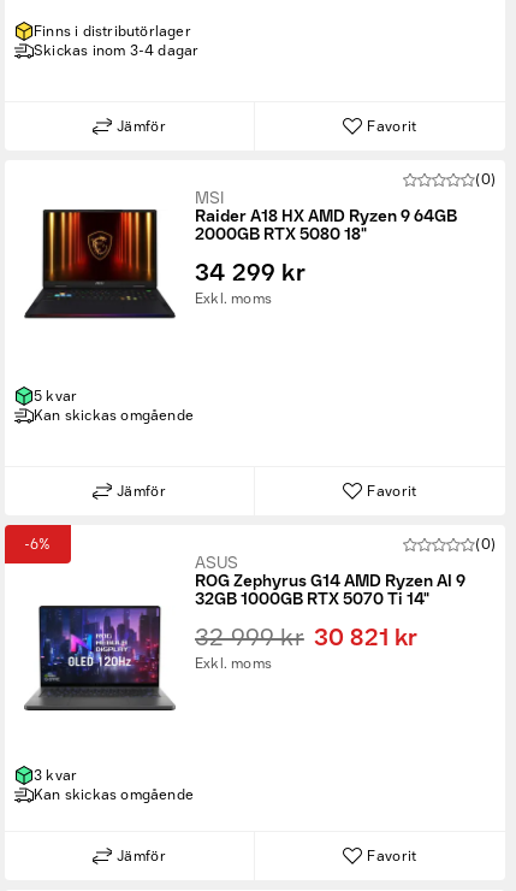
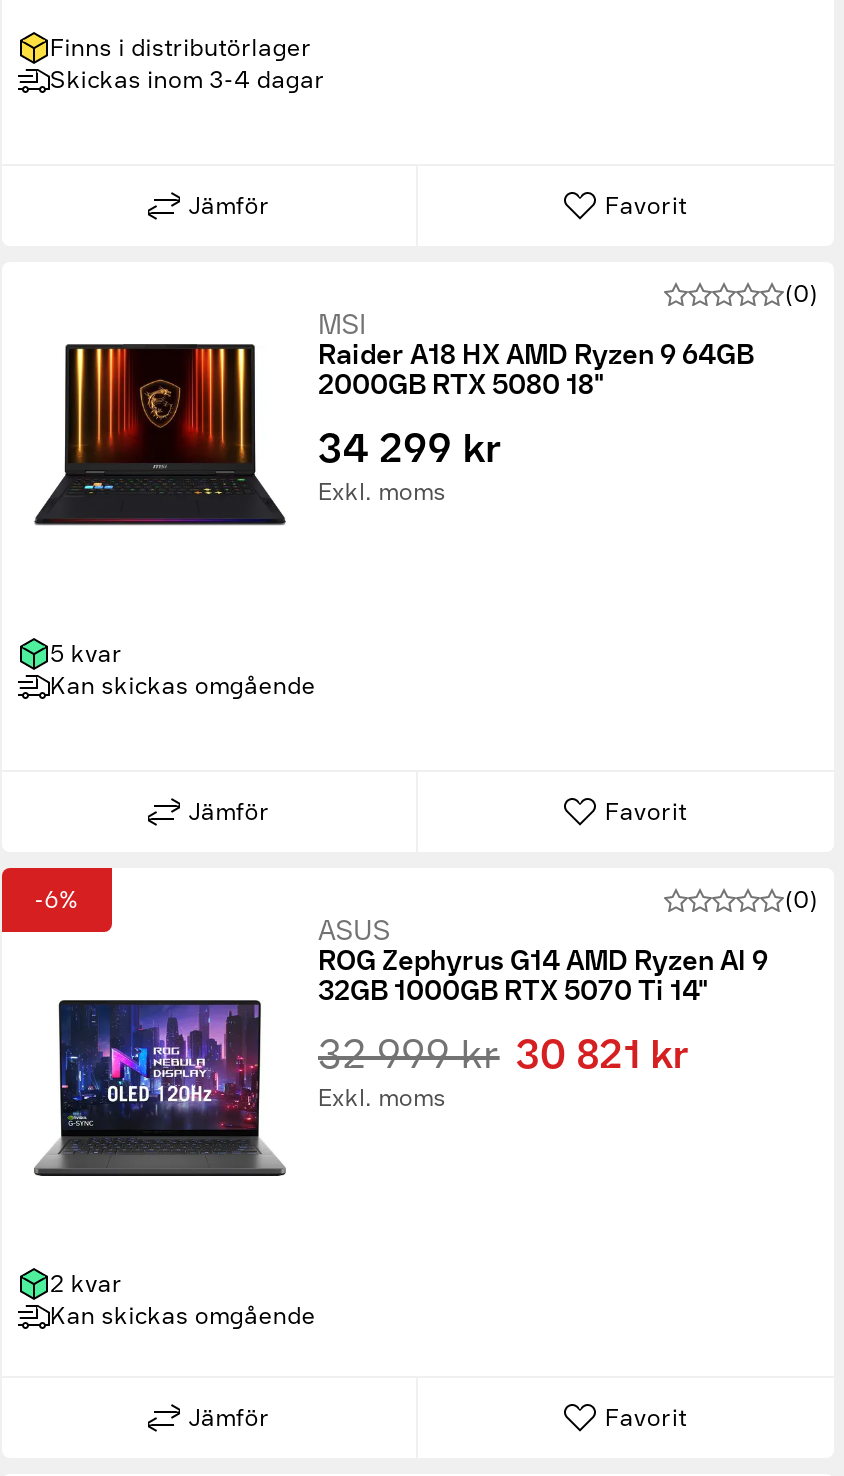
- 3 kvar
+ 2 kvar
